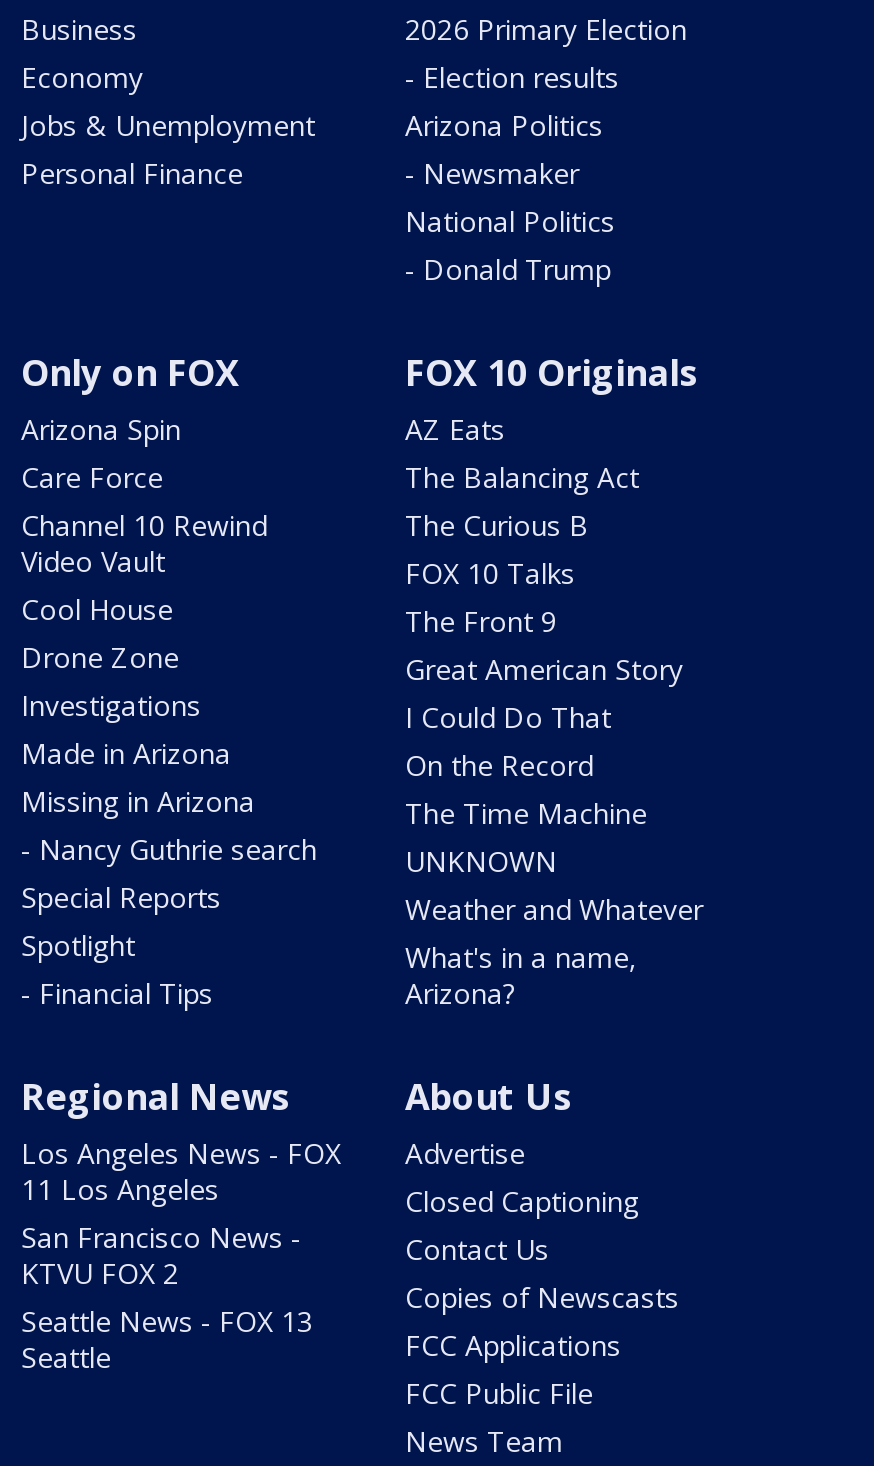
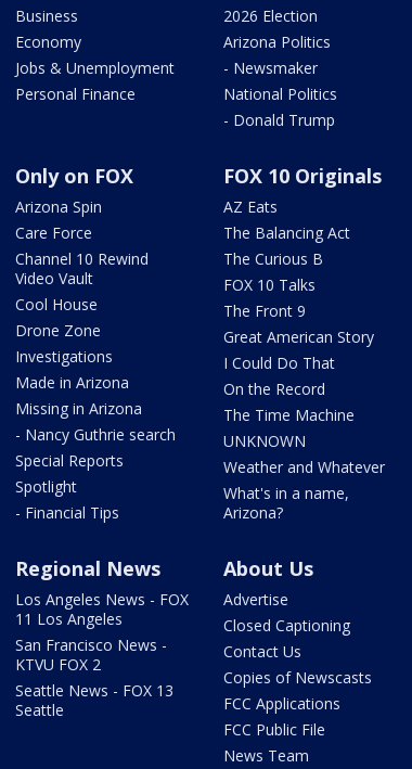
- 2026 Primary Election
- - Election results
+ 2026 Election
